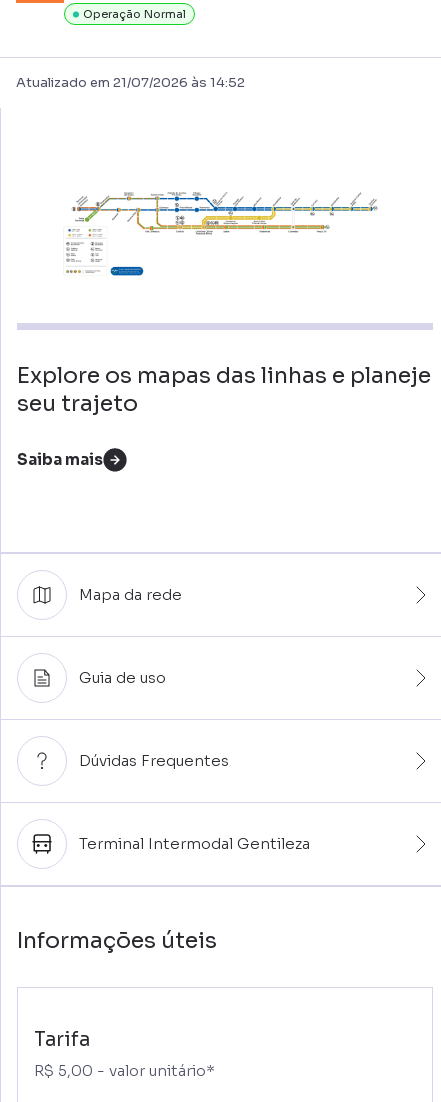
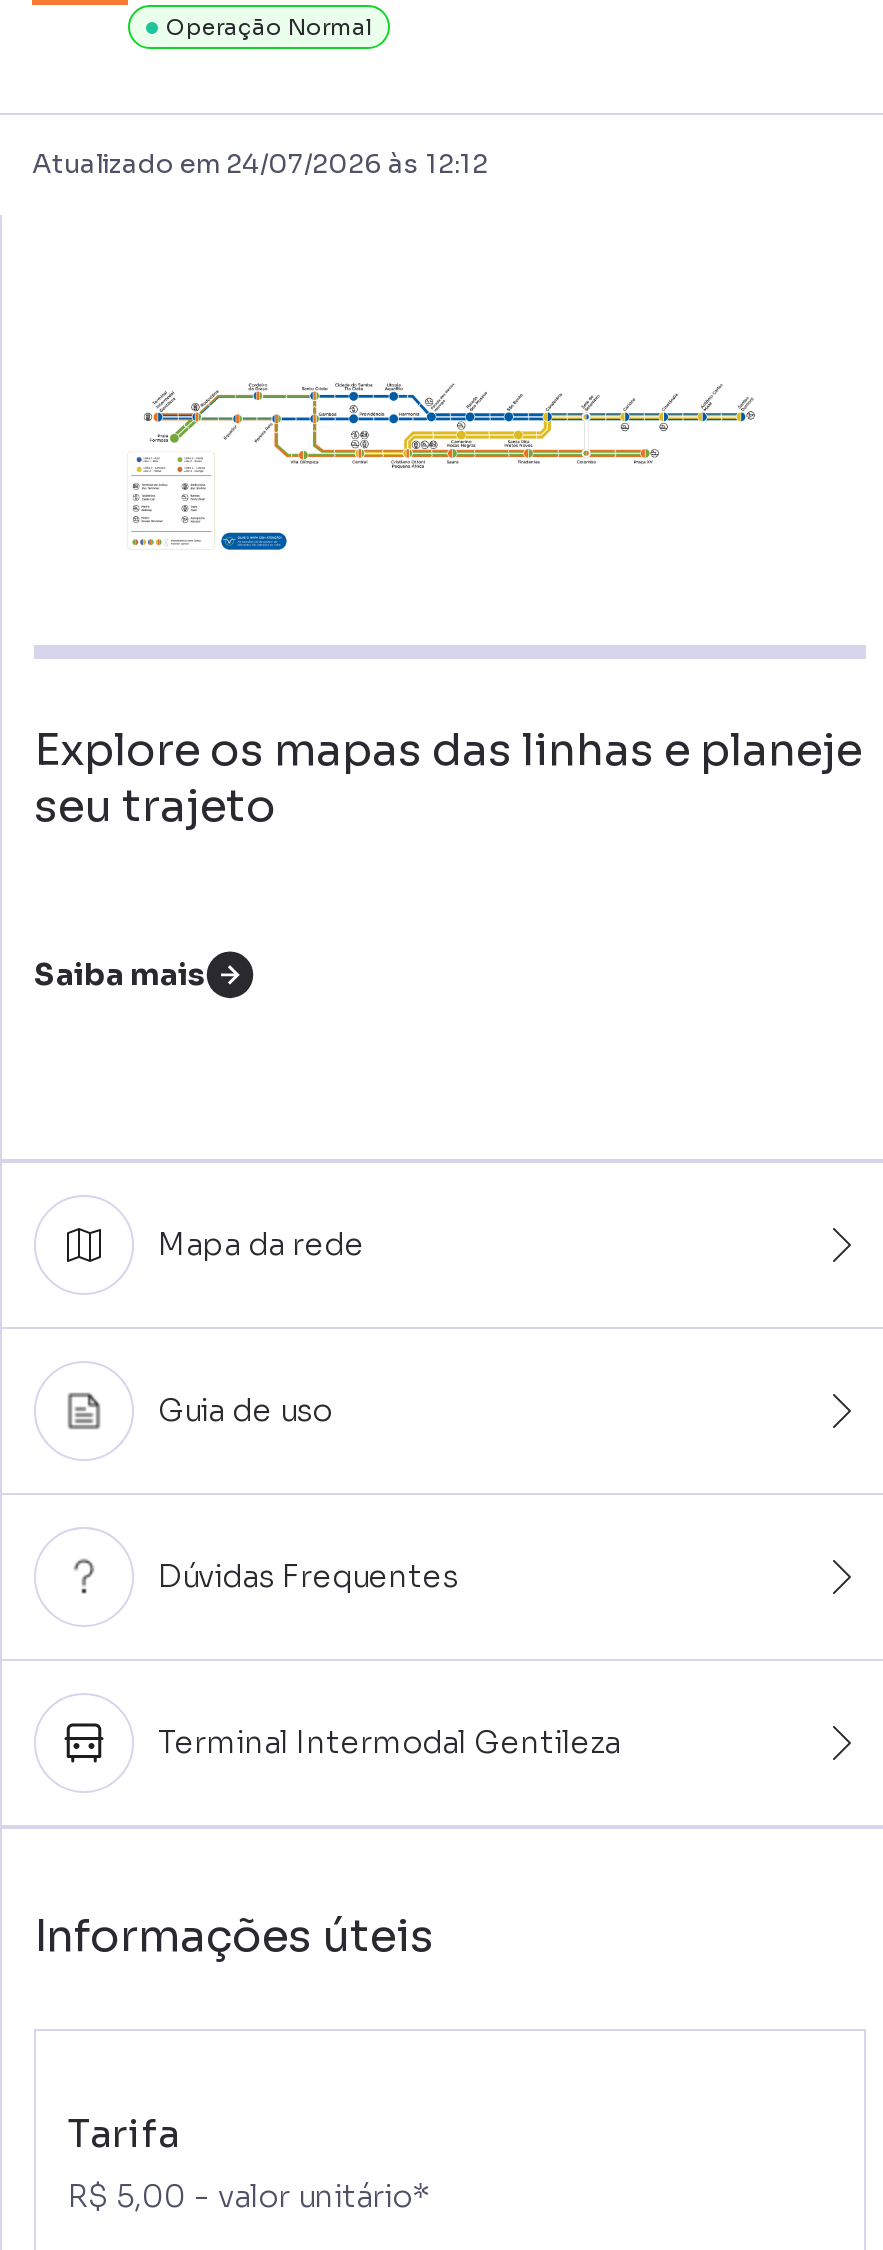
- Atualizado em 21/07/2026 às 14:52
+ Atualizado em 24/07/2026 às 12:12
